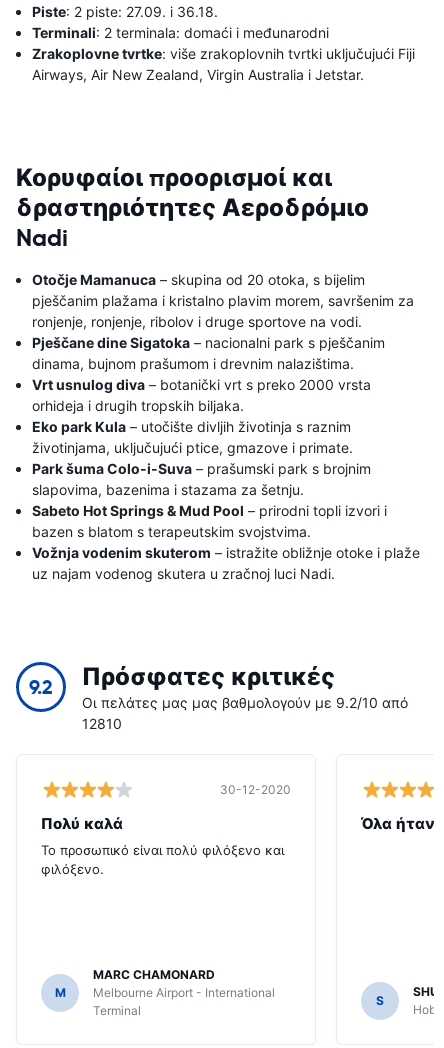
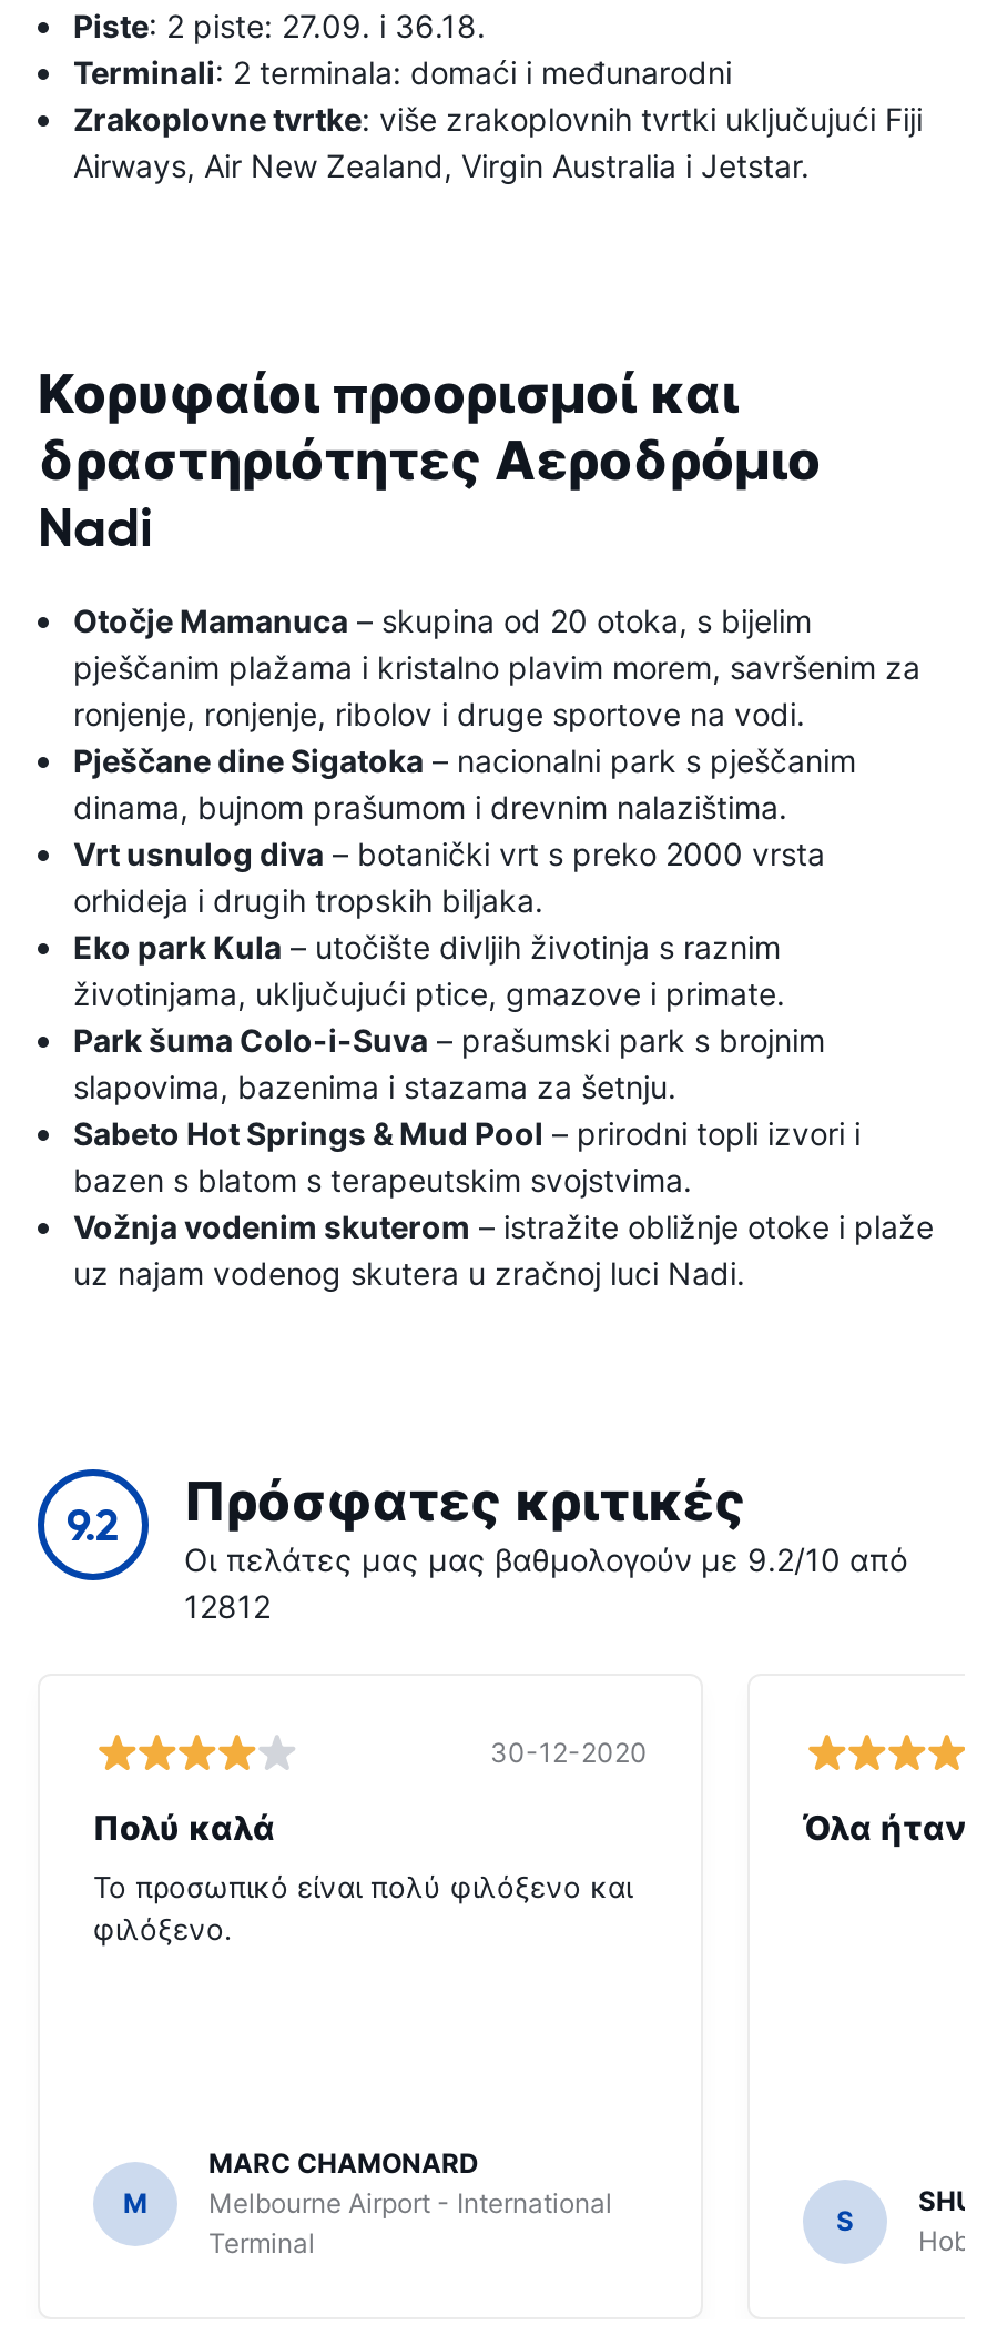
- 12810
+ 12812
